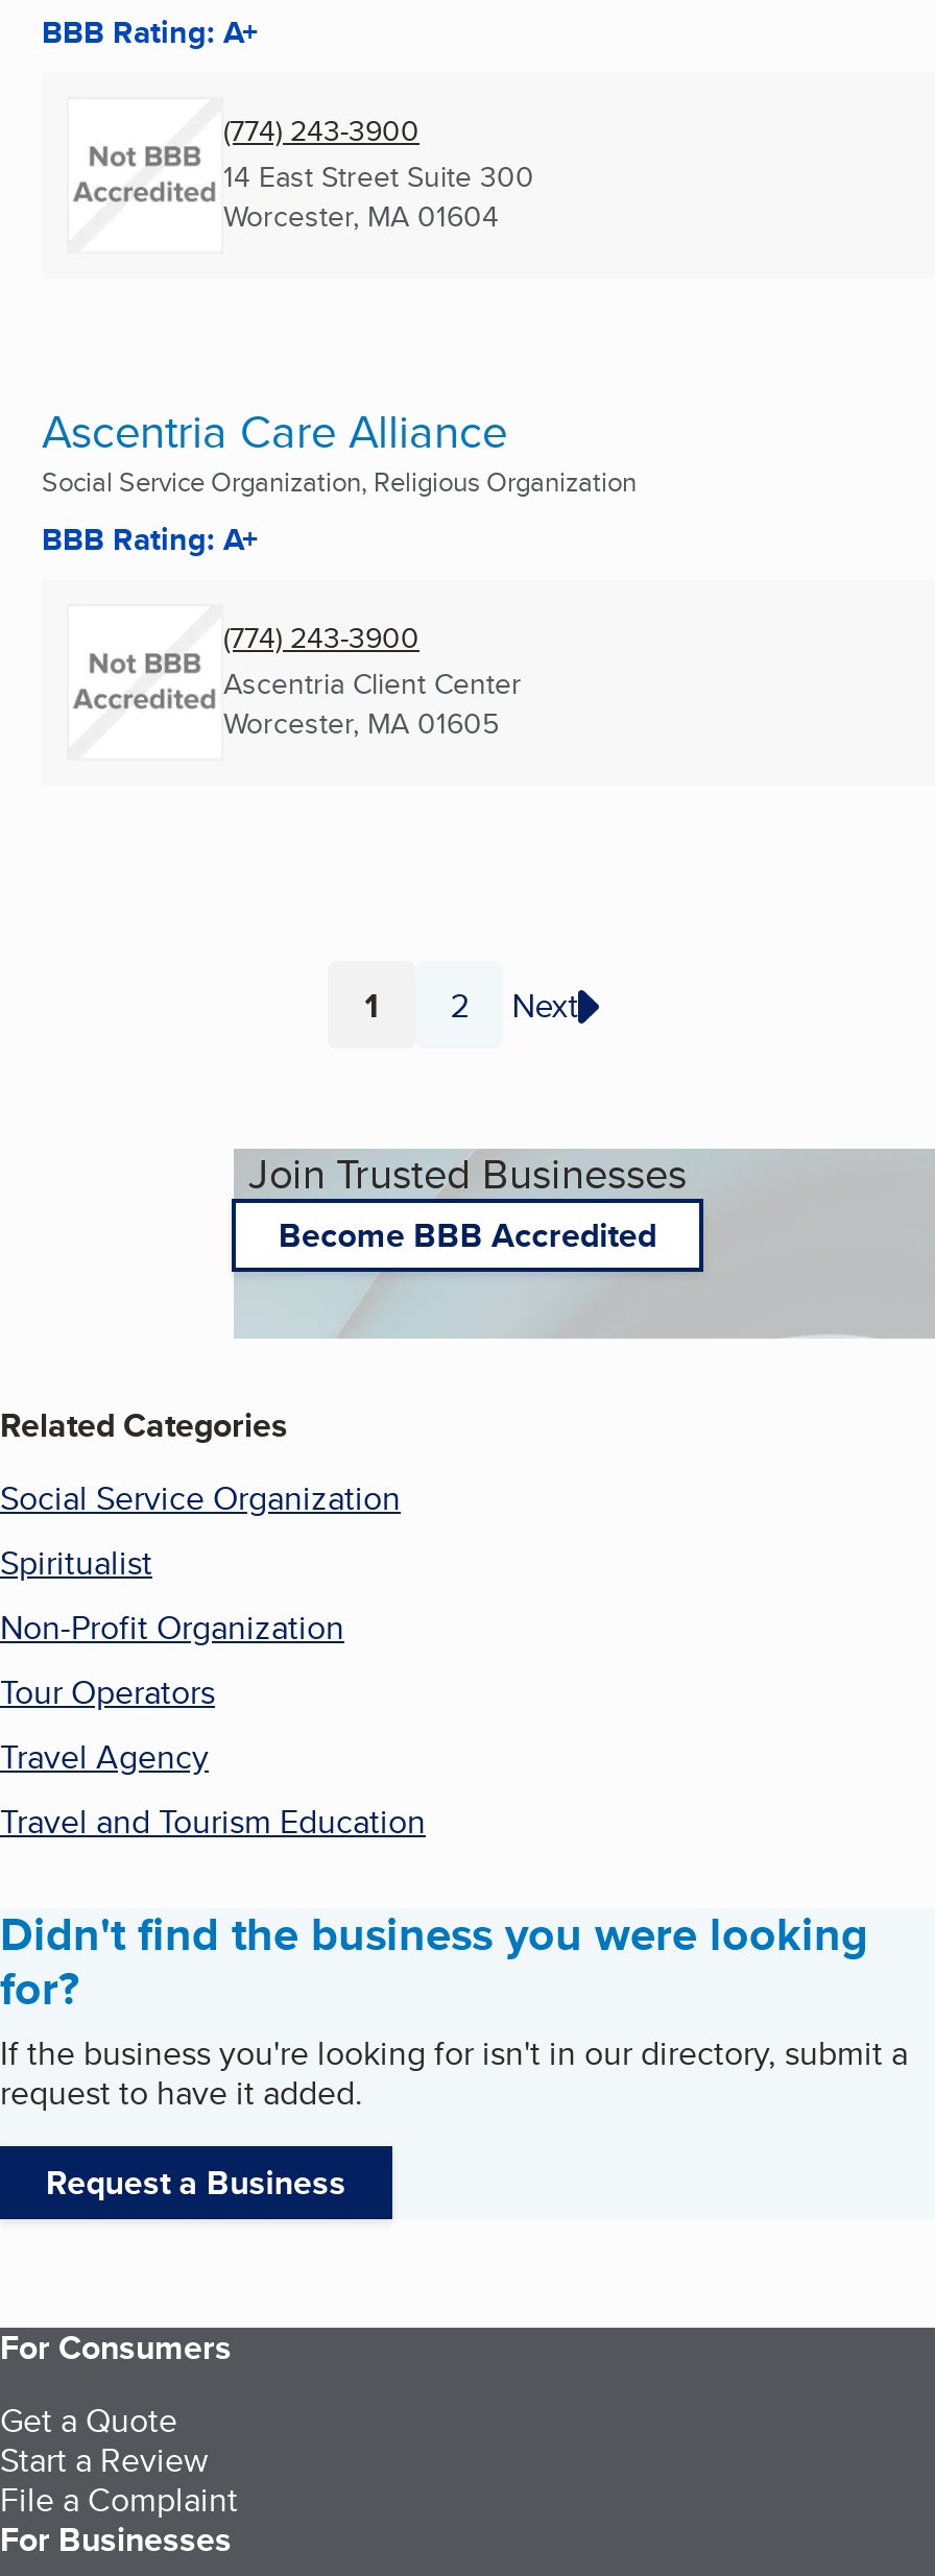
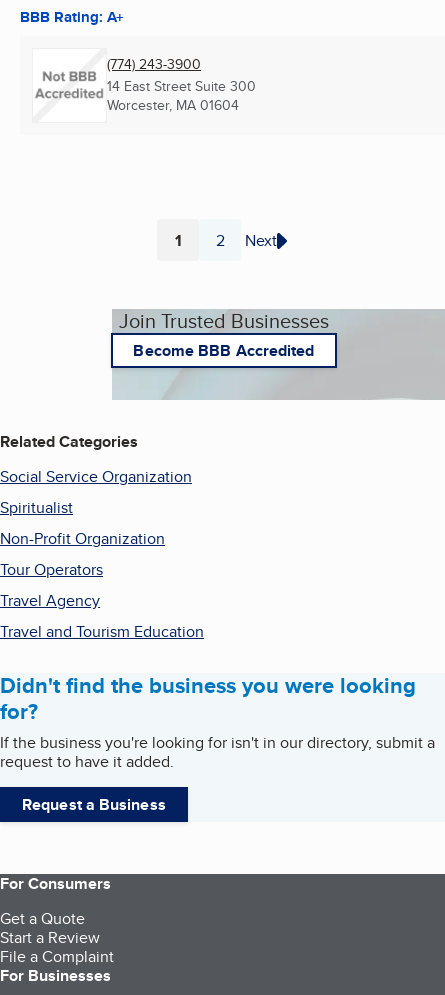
- Ascentria Care Alliance
- Social Service Organization, Religious Organization
- BBB Rating: A+
- (774) 243-3900
- Ascentria Client Center
- Worcester, MA 01605
